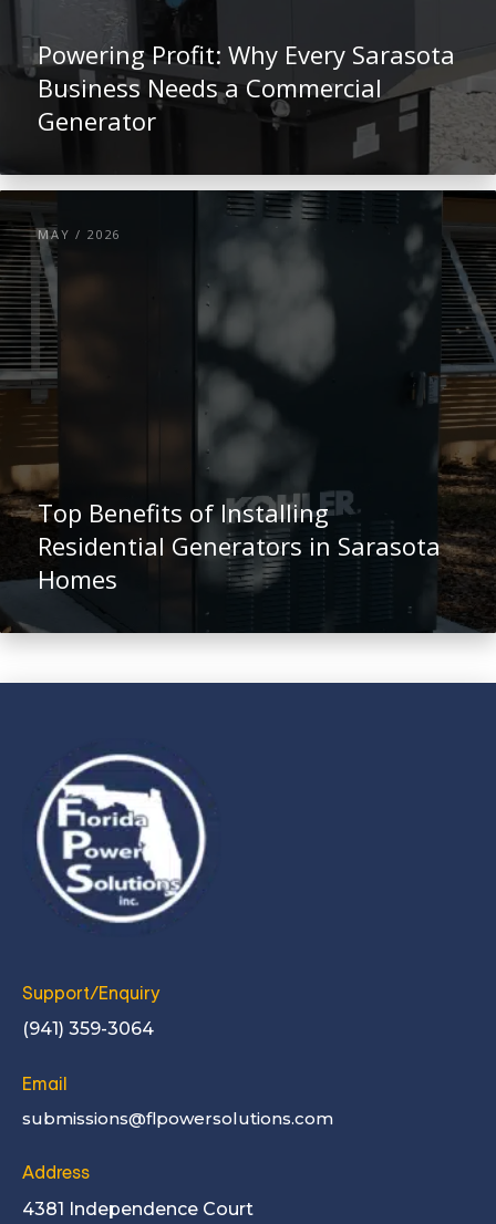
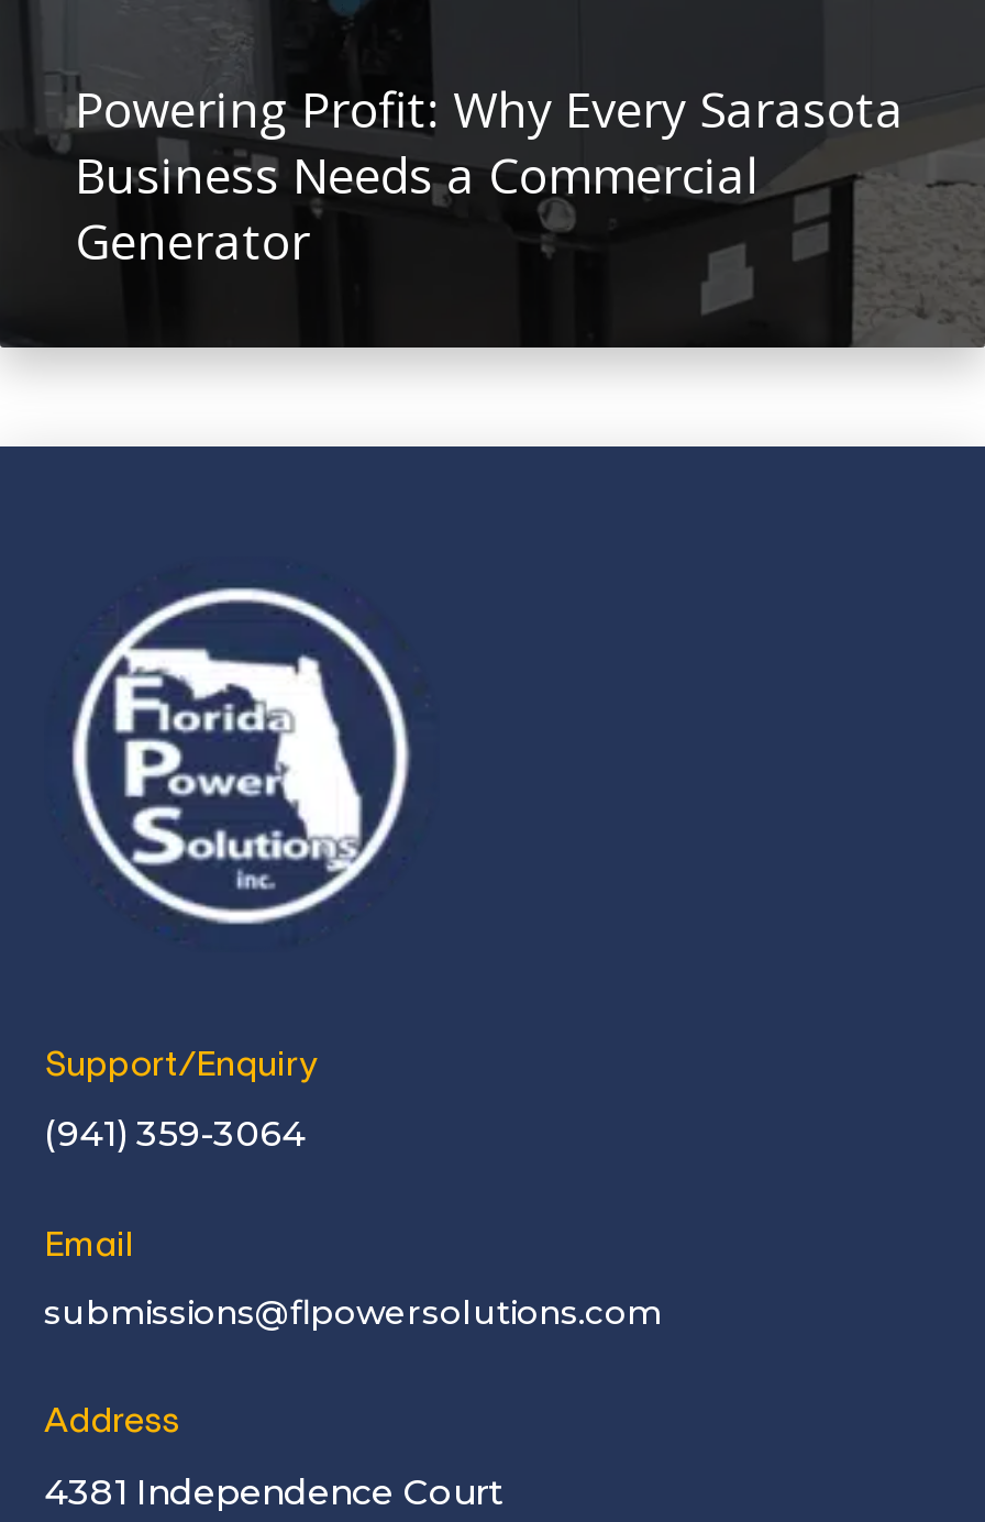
- [image]
- MAY / 2026

- Top Benefits of Installing
- Residential Generators in Sarasota
- Homes
